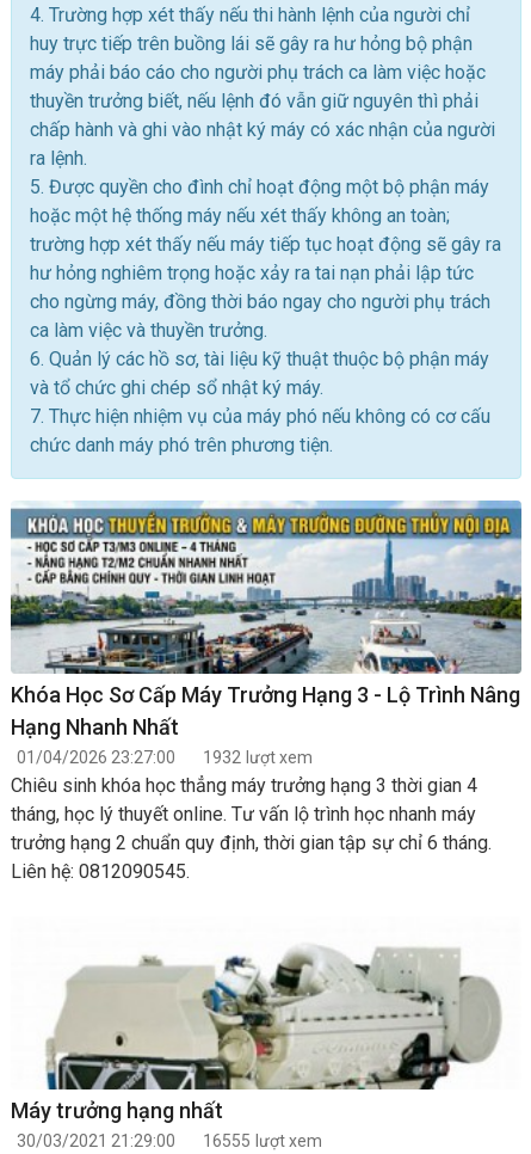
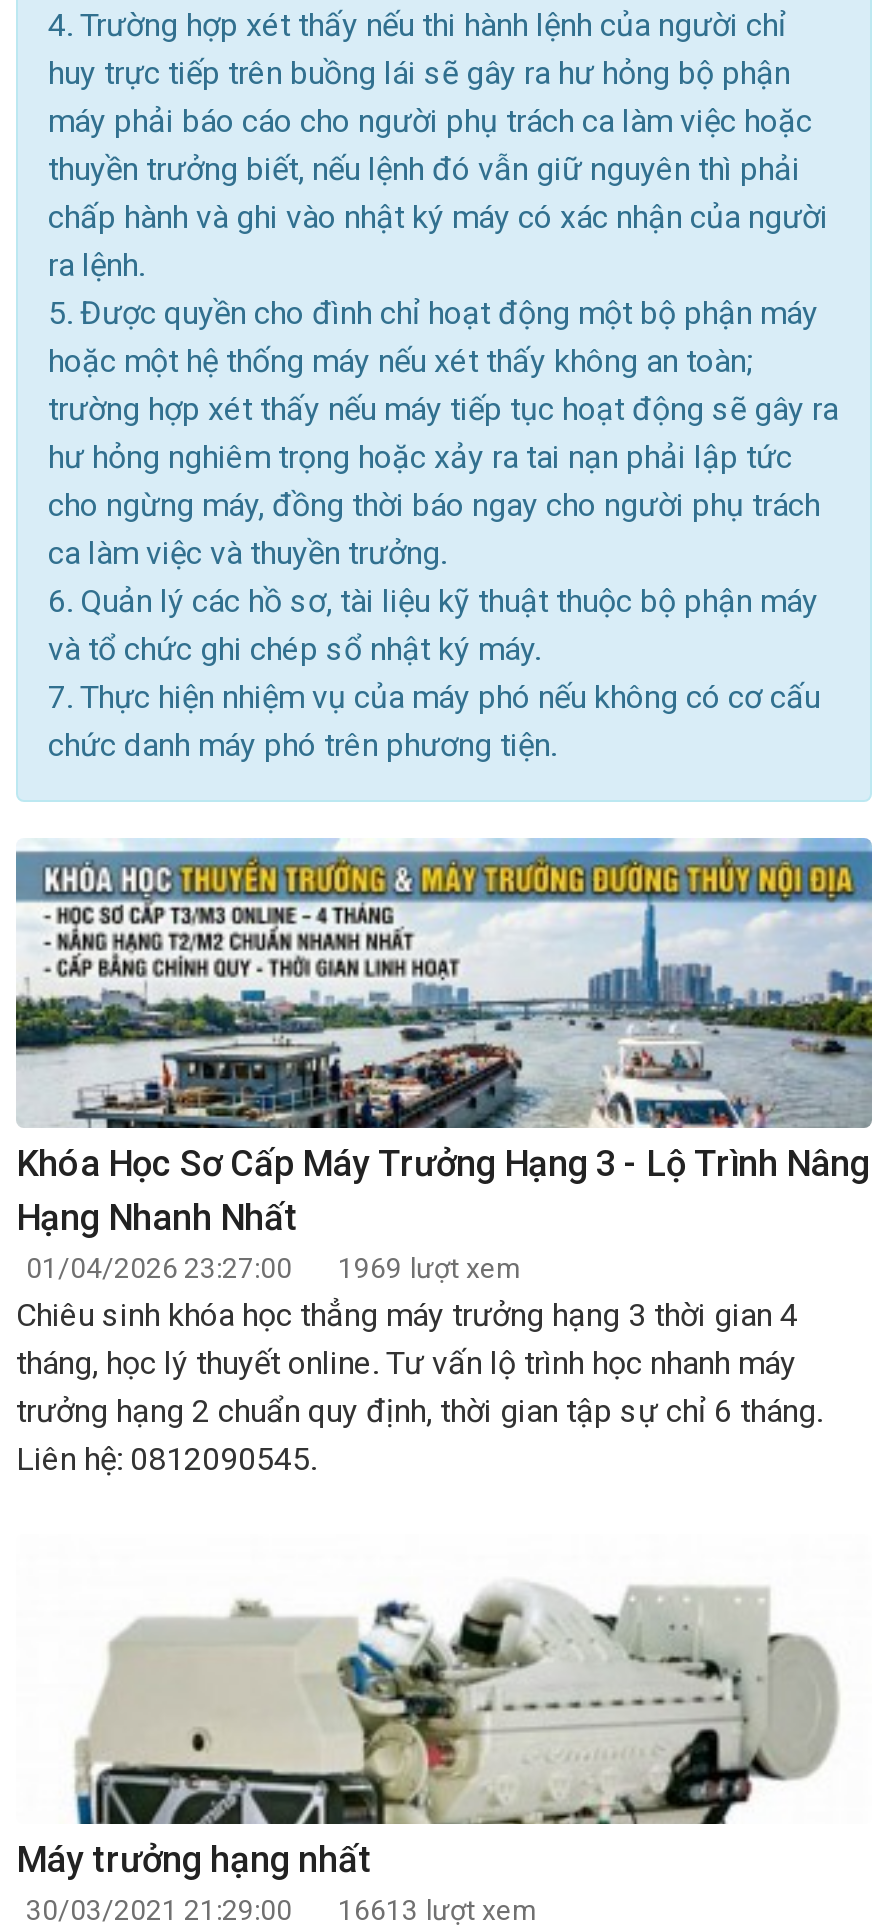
- 01/04/2026 23:27:00 1932 lượt xem
+ 01/04/2026 23:27:00 1969 lượt xem

- 30/03/2021 21:29:00 16555 lượt xem
+ 30/03/2021 21:29:00 16613 lượt xem
